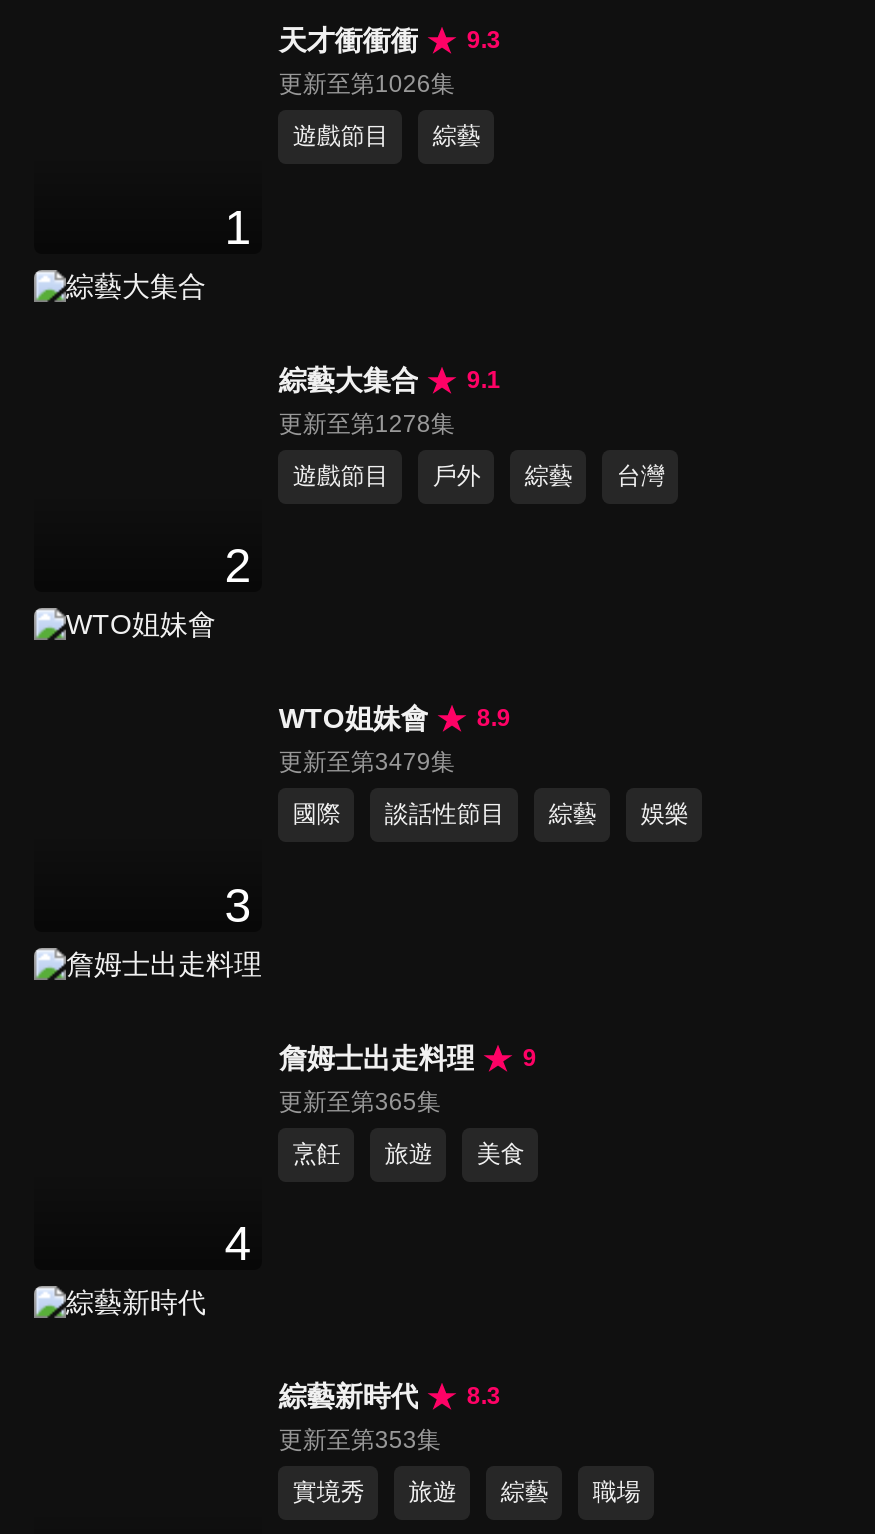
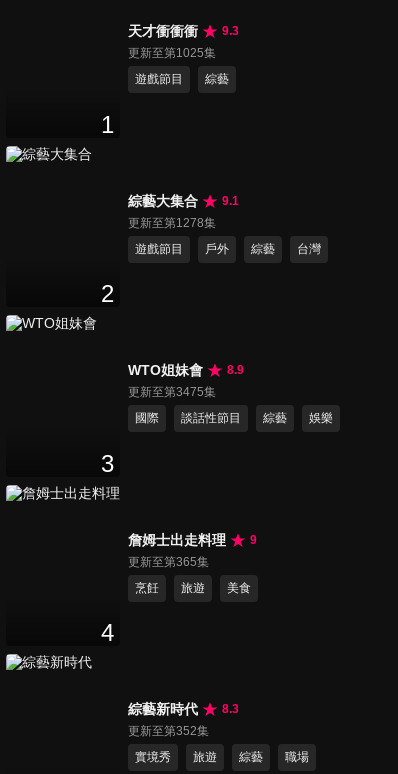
- 更新至第1026集
+ 更新至第1025集

- 更新至第3479集
+ 更新至第3475集

- 更新至第353集
+ 更新至第352集
